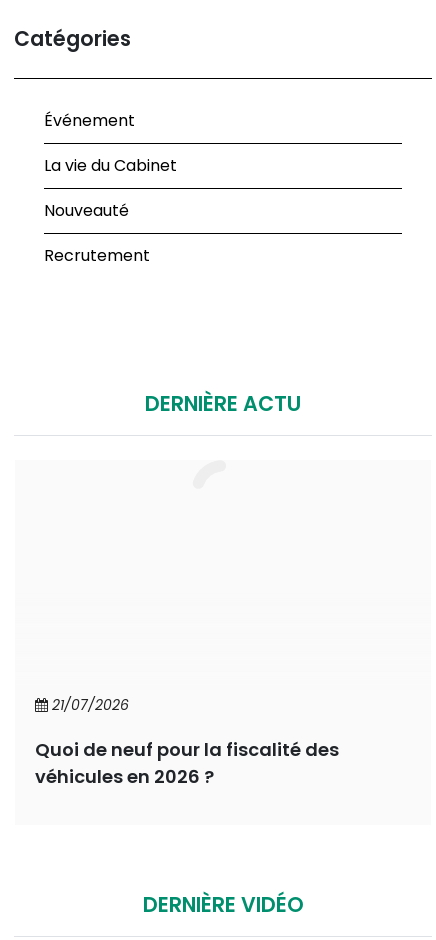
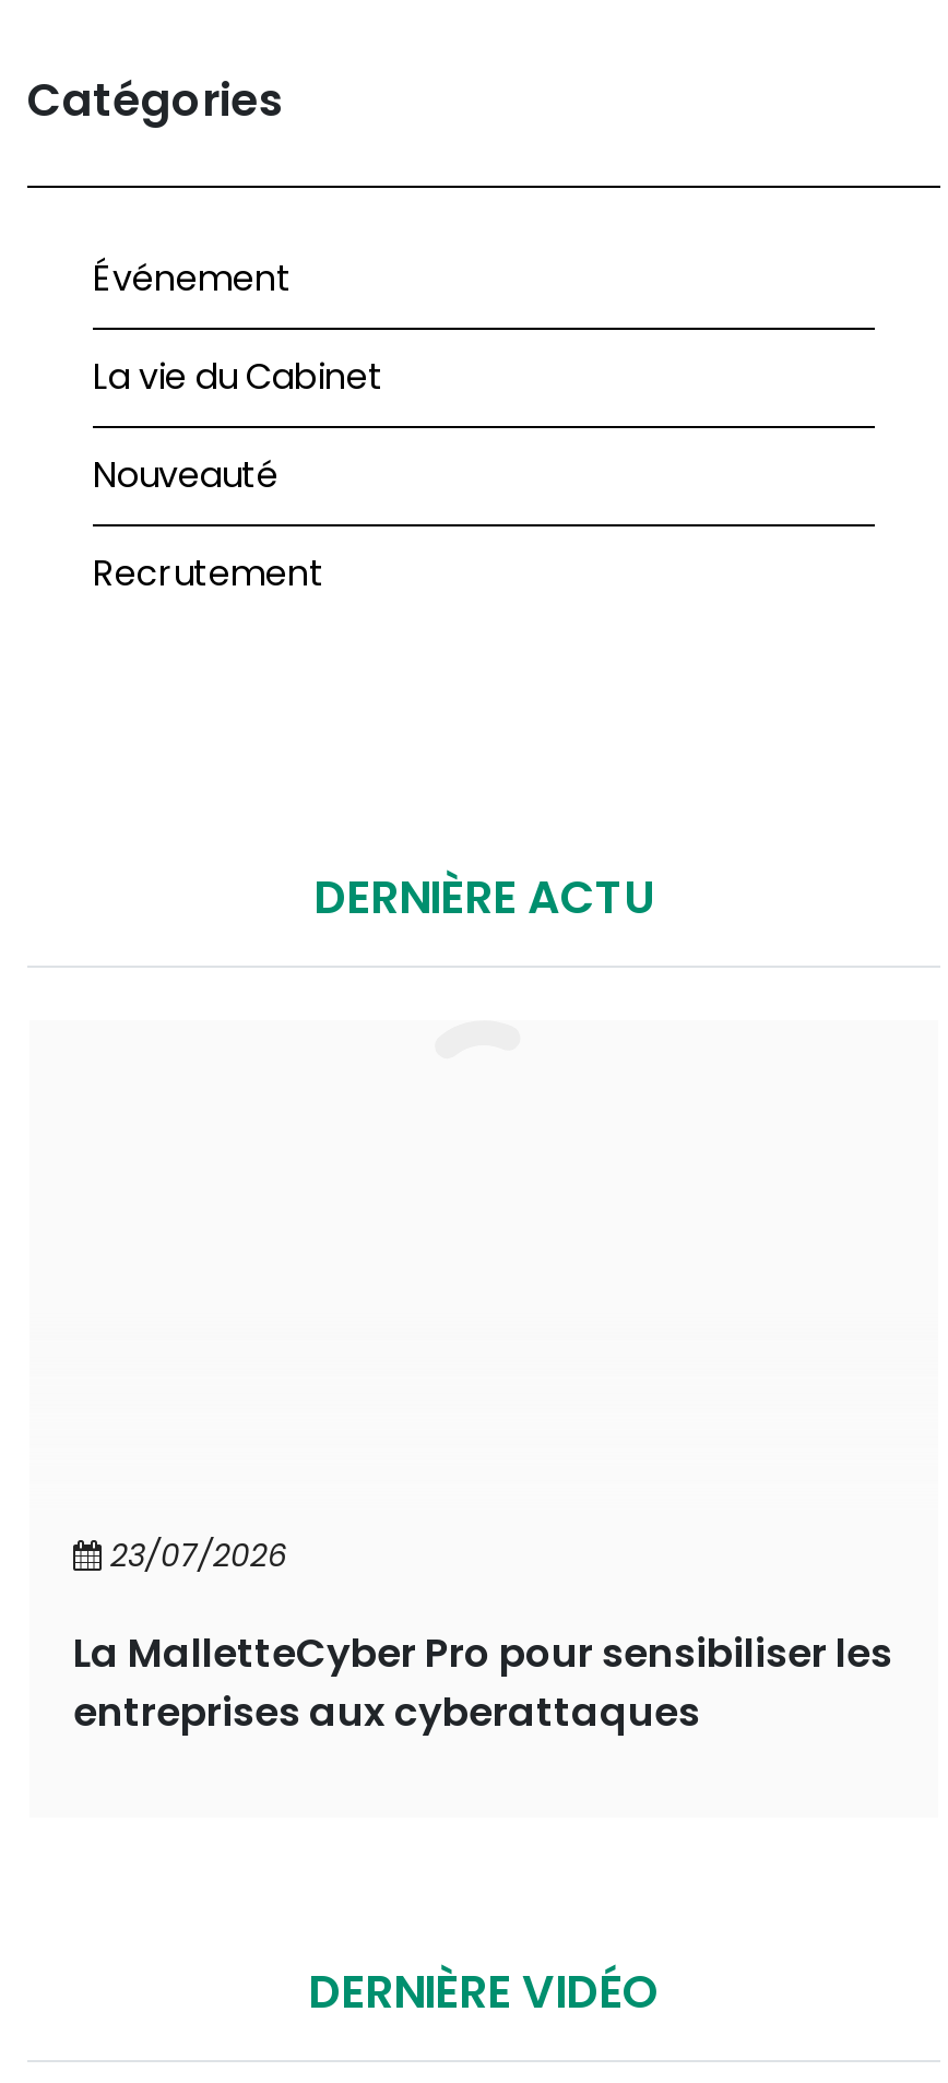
- 21/07/2026
+ 23/07/2026

- Quoi de neuf pour la fiscalité des
- véhicules en 2026 ?
+ La MalletteCyber Pro pour sensibiliser les
+ entreprises aux cyberattaques
